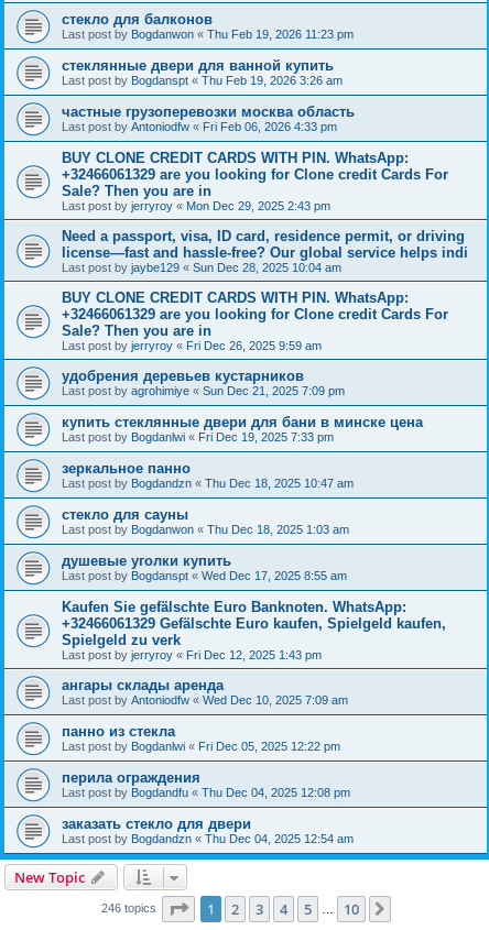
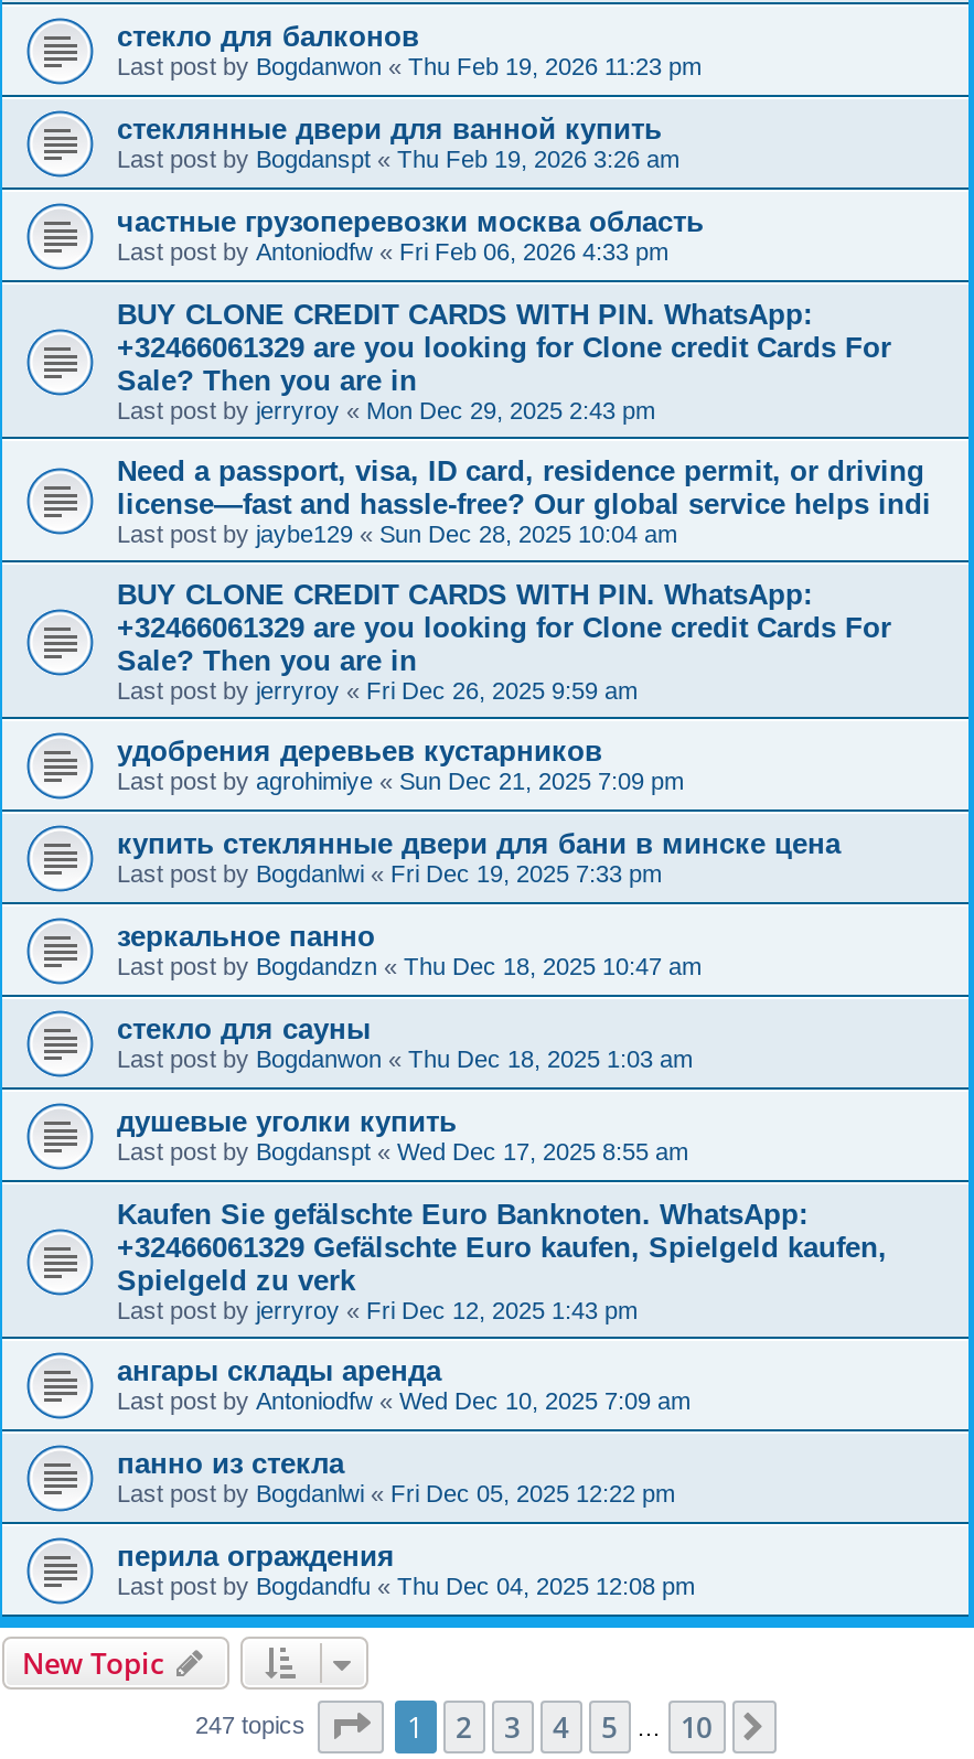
- заказать стекло для двери
- Last post by Bogdandzn «Thu Dec 04, 2025 12:54 am

- 246 topics
+ 247 topics
